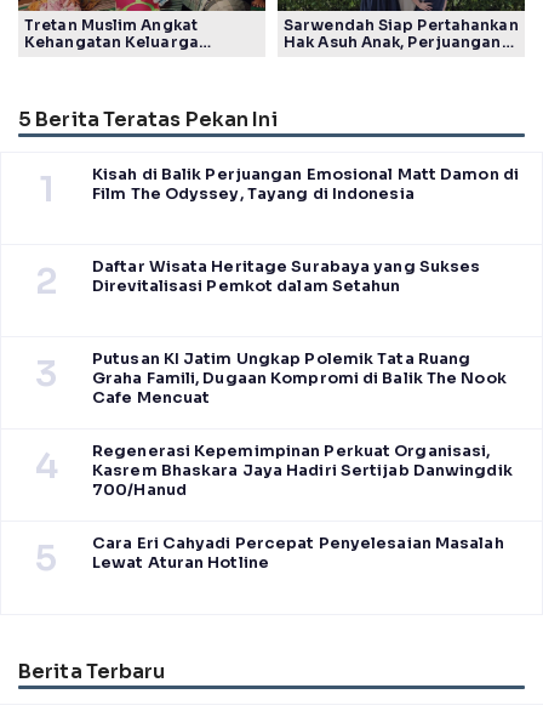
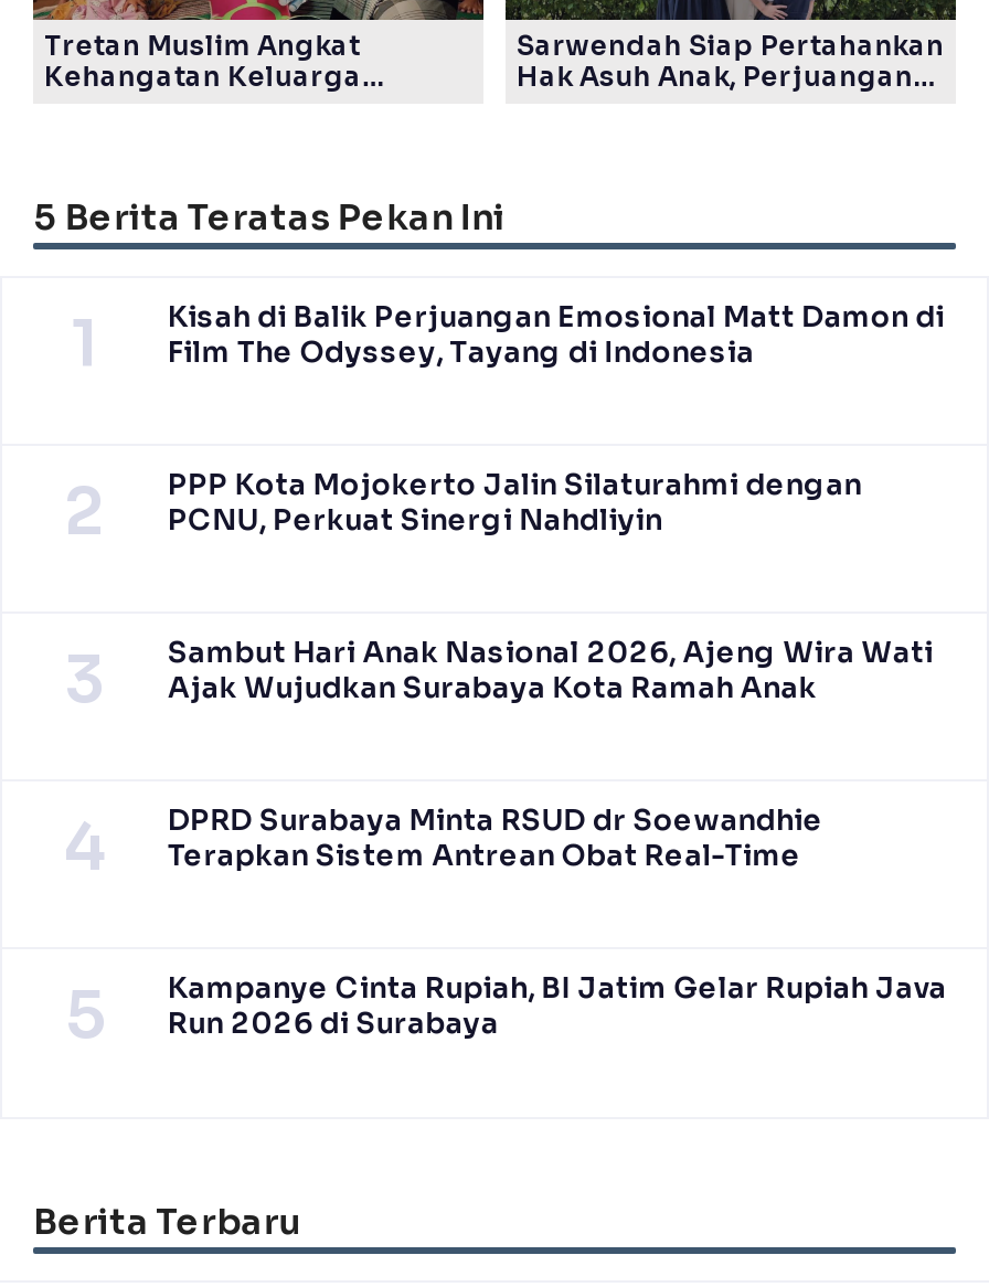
- Daftar Wisata Heritage Surabaya yang Sukses
- Direvitalisasi Pemkot dalam Setahun
+ PPP Kota Mojokerto Jalin Silaturahmi dengan
+ PCNU, Perkuat Sinergi Nahdliyin

- Putusan KI Jatim Ungkap Polemik Tata Ruang
- Graha Famili, Dugaan Kompromi di Balik The Nook
- Cafe Mencuat
+ Sambut Hari Anak Nasional 2026, Ajeng Wira Wati
+ Ajak Wujudkan Surabaya Kota Ramah Anak

- Regenerasi Kepemimpinan Perkuat Organisasi,
- Kasrem Bhaskara Jaya Hadiri Sertijab Danwingdik
- 700/Hanud
+ DPRD Surabaya Minta RSUD dr Soewandhie
+ Terapkan Sistem Antrean Obat Real-Time

- Cara Eri Cahyadi Percepat Penyelesaian Masalah
- Lewat Aturan Hotline
+ Kampanye Cinta Rupiah, BI Jatim Gelar Rupiah Java
+ Run 2026 di Surabaya
